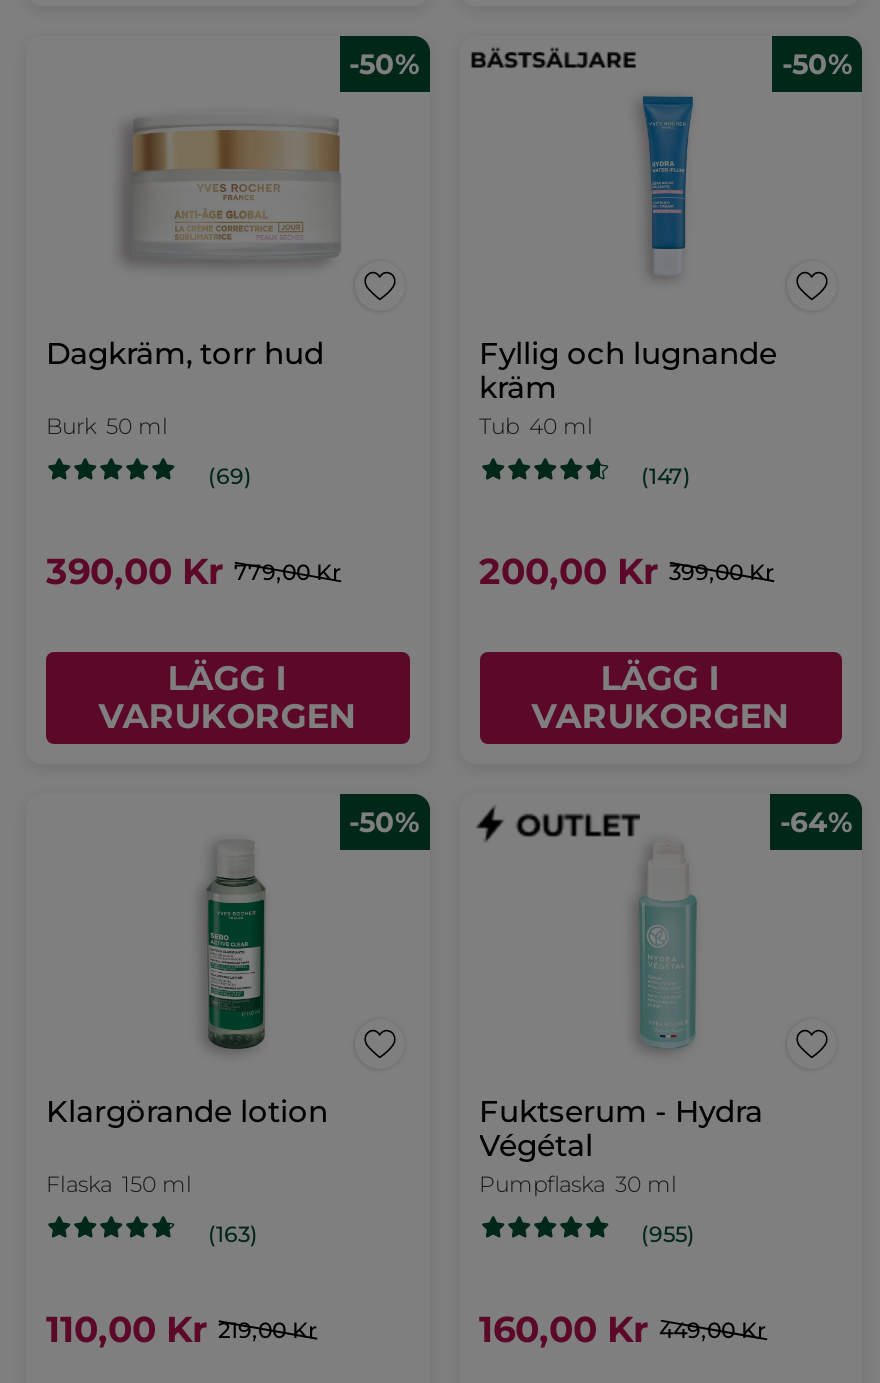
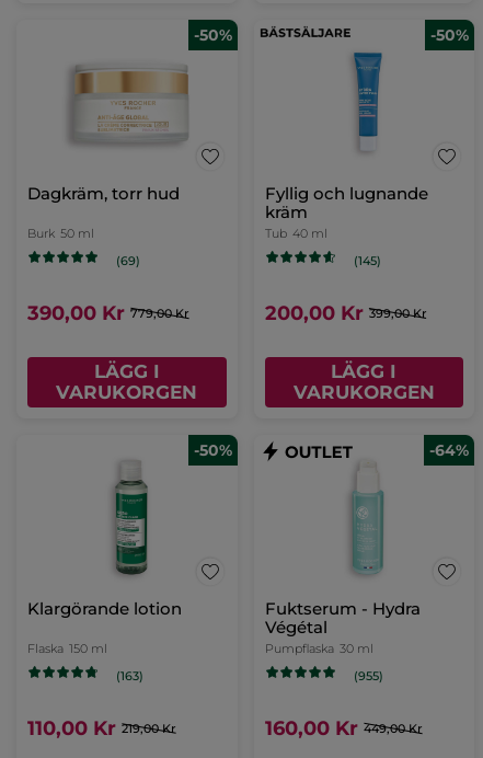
- (147)
+ (145)
